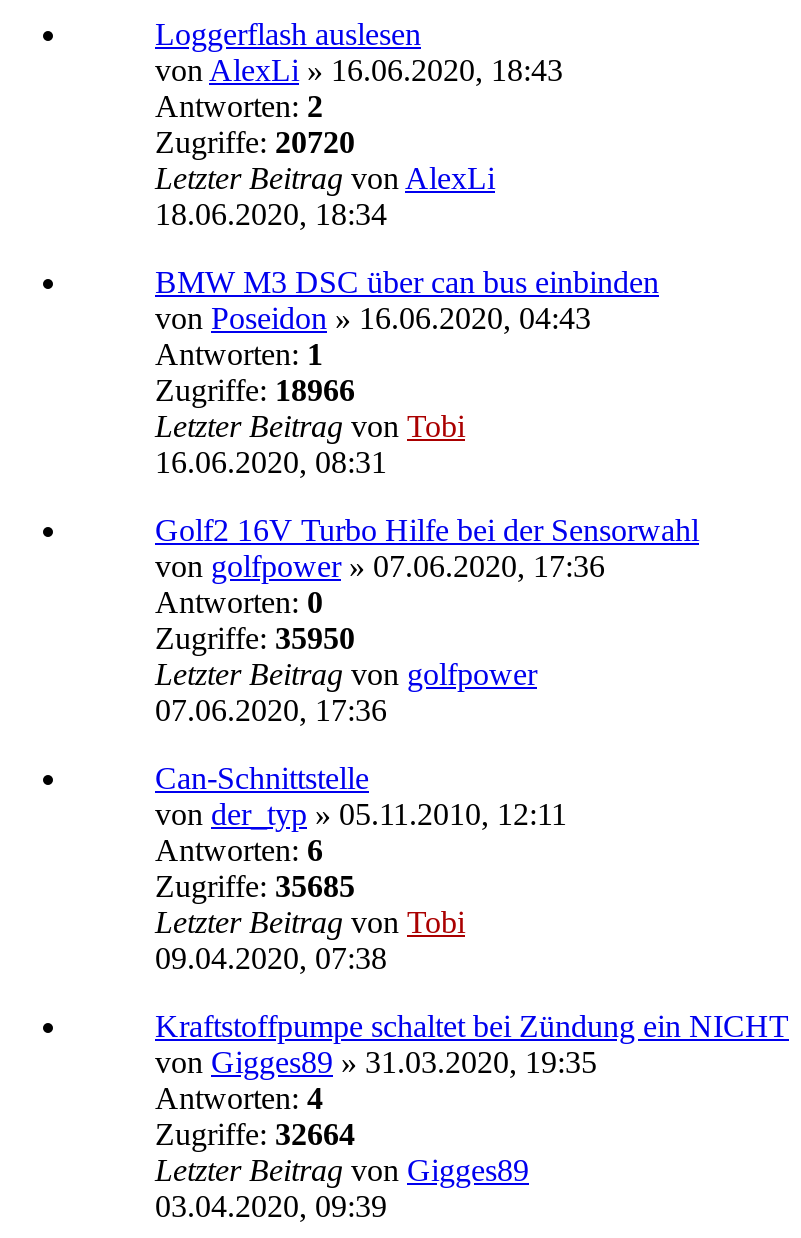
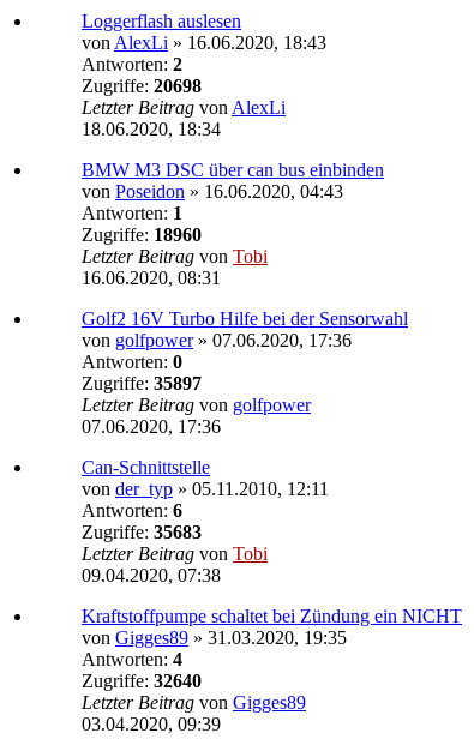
- Zugriffe: 20720
+ Zugriffe: 20698

- Zugriffe: 18966
+ Zugriffe: 18960

- Zugriffe: 35950
+ Zugriffe: 35897

- Zugriffe: 35685
+ Zugriffe: 35683

- Zugriffe: 32664
+ Zugriffe: 32640
